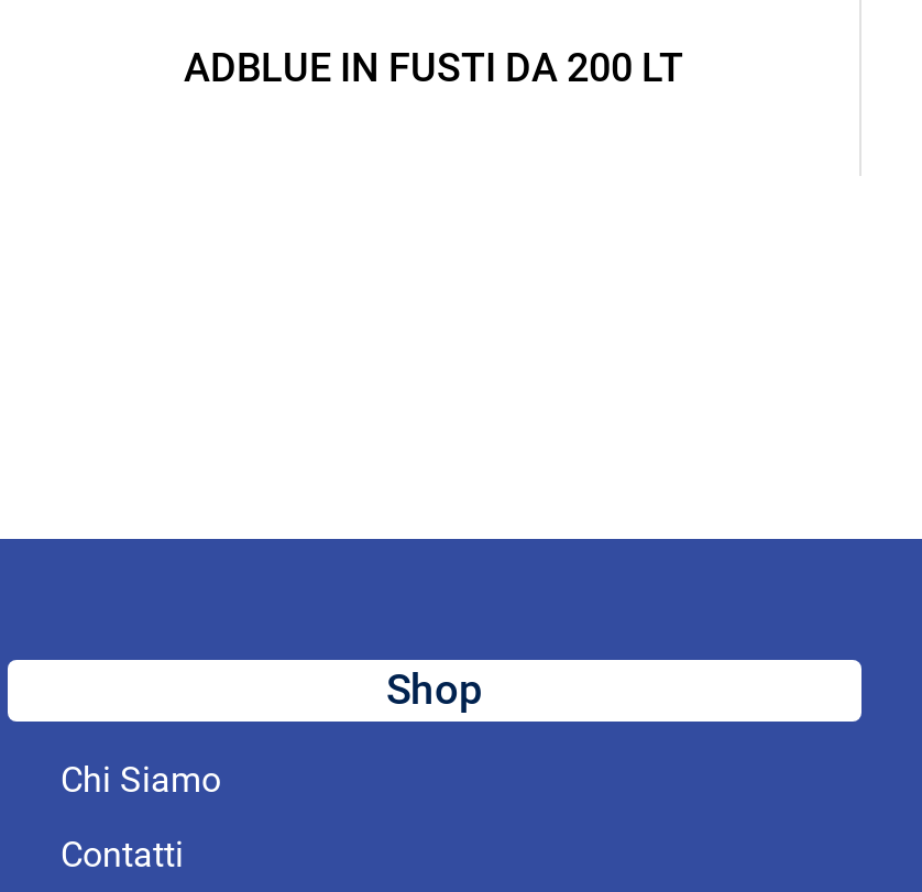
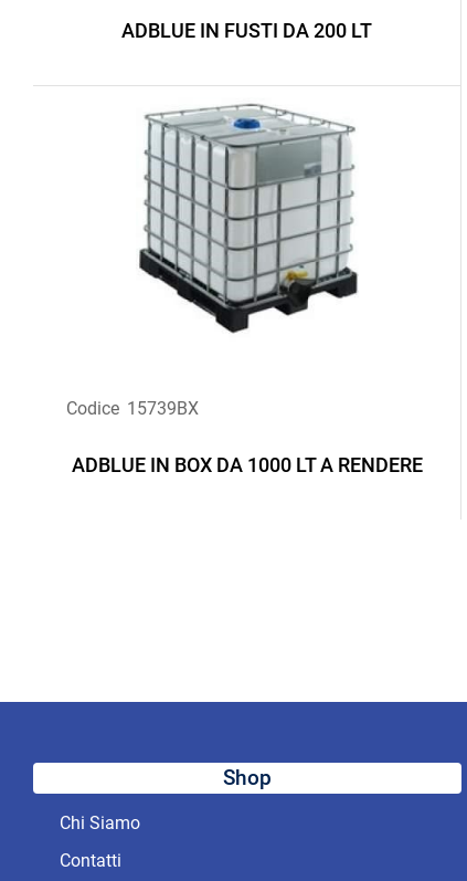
+ Codice 15739BX
+ ADBLUE IN BOX DA 1000 LT A RENDERE

+ [image]
